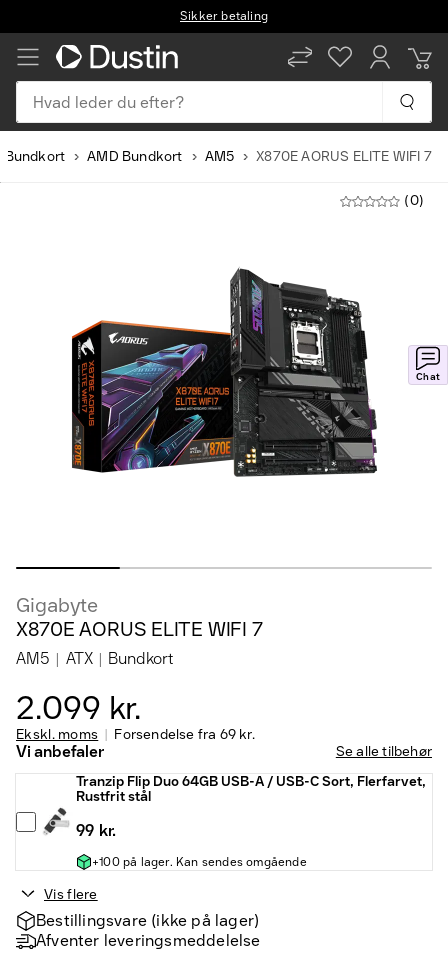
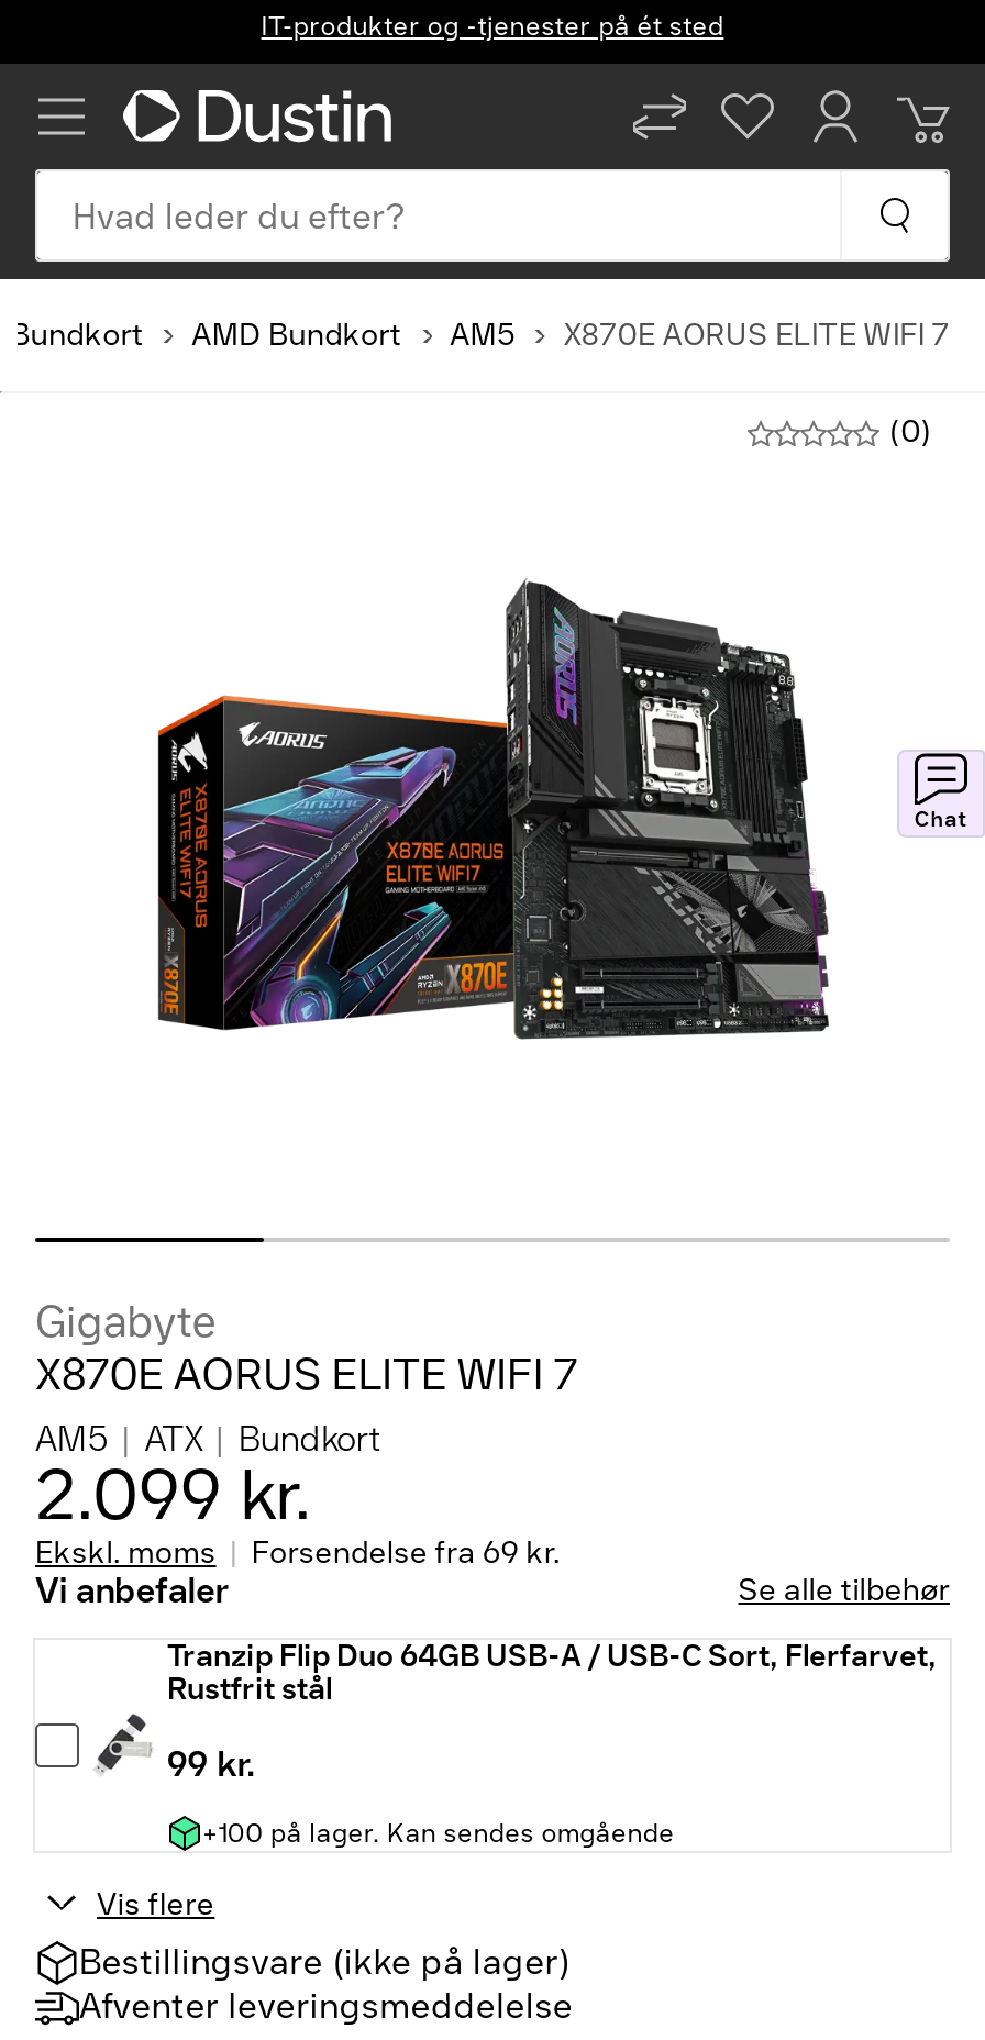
- Sikker betaling
+ IT-produkter og -tjenester på ét sted
